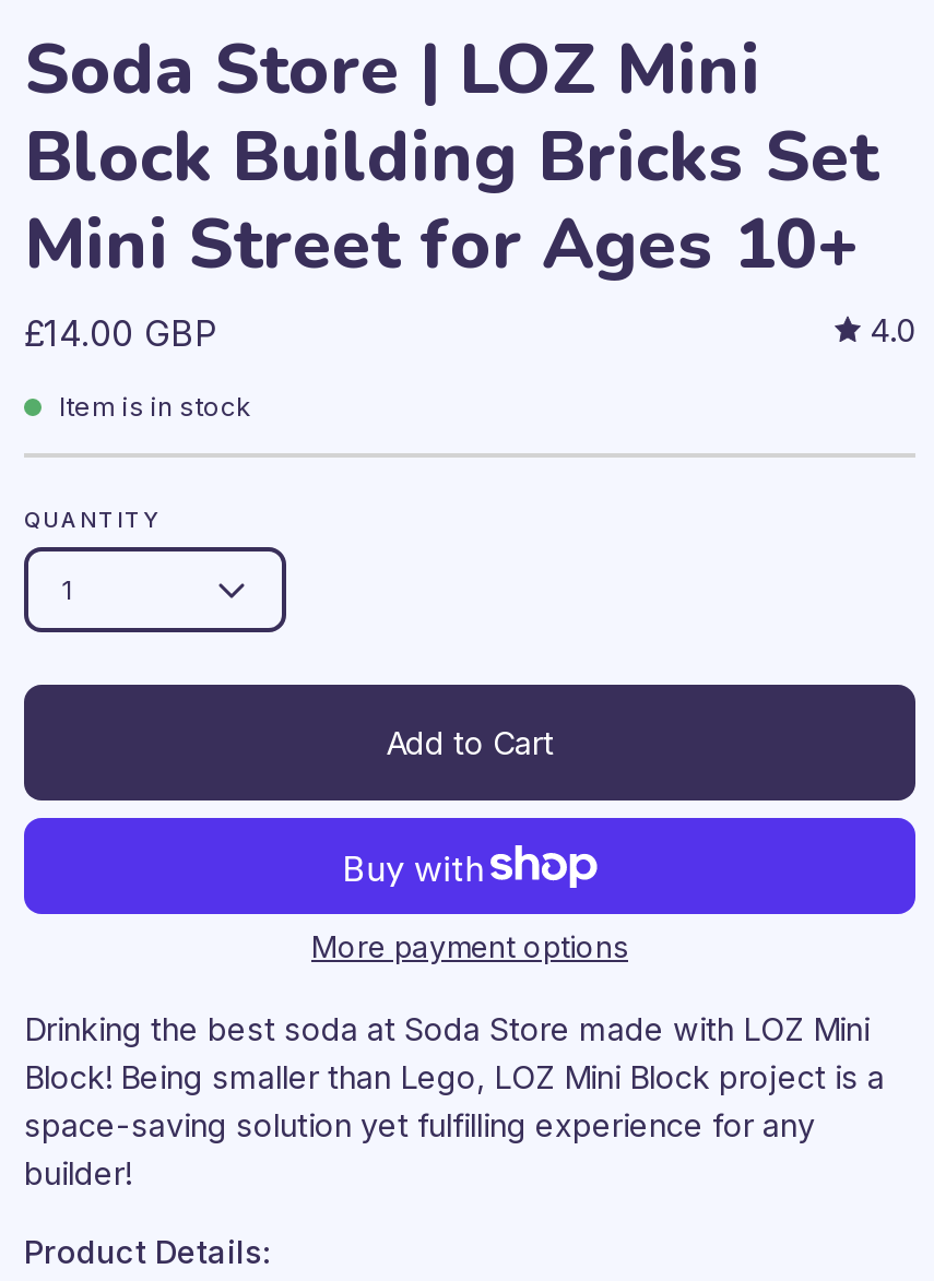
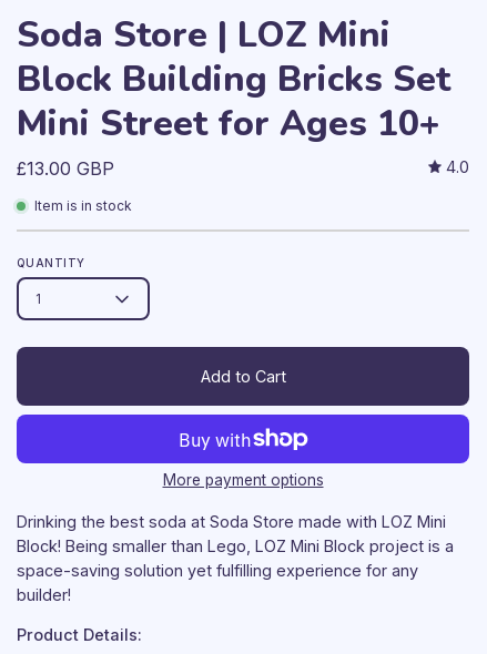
- £14.00 GBP
+ £13.00 GBP
